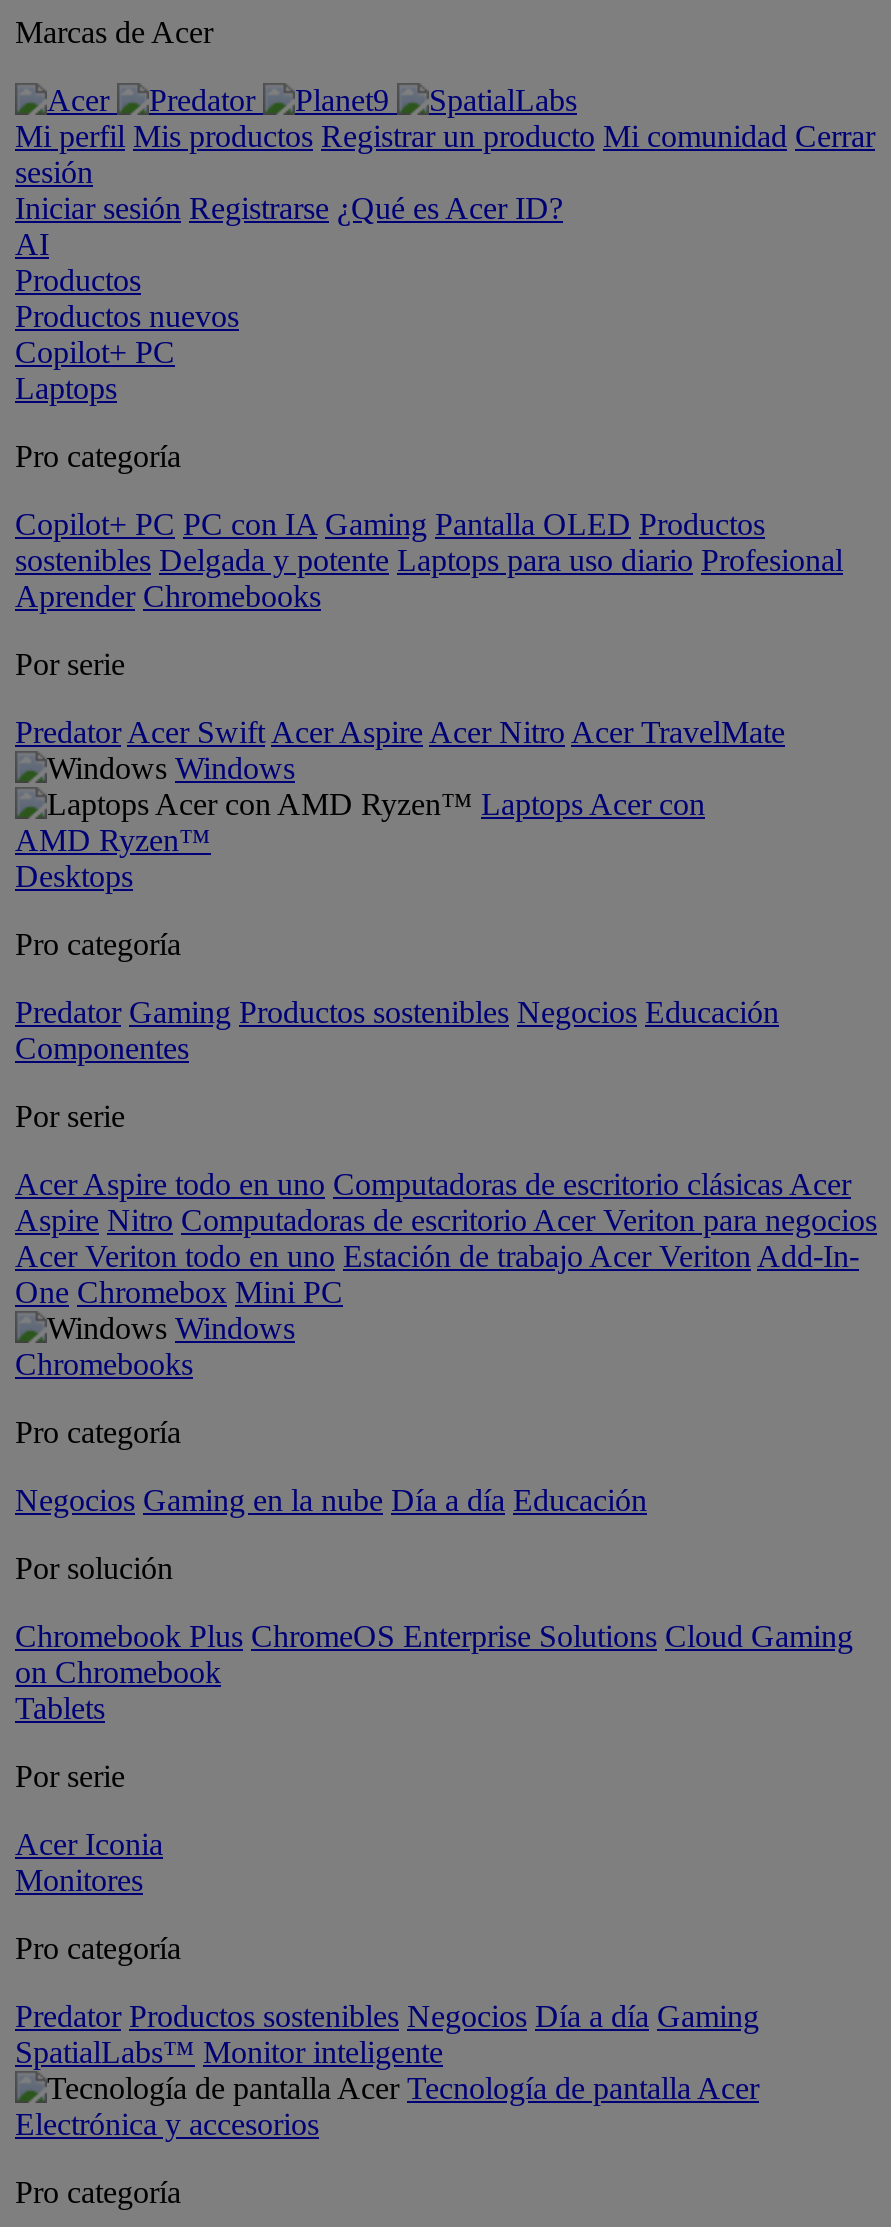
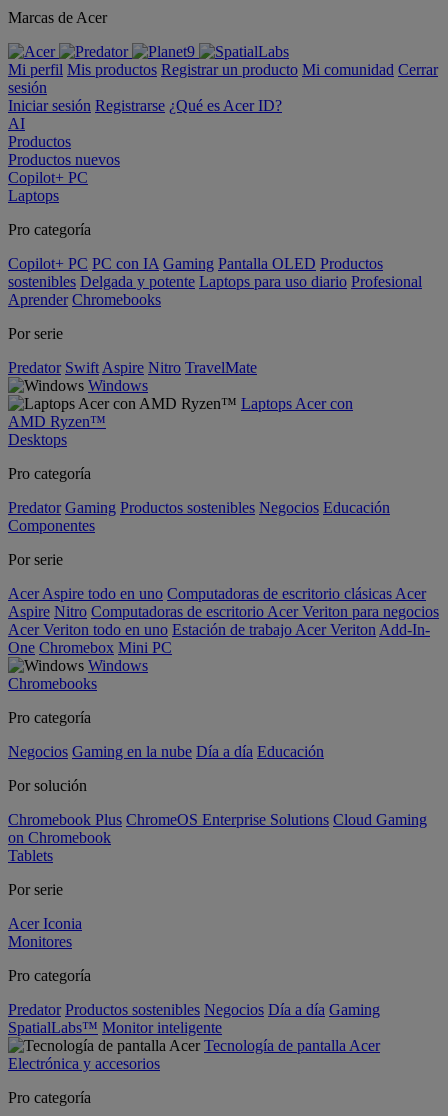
- Predator Acer Swift Acer Aspire Acer Nitro Acer TravelMate
+ Predator Swift Aspire Nitro TravelMate
